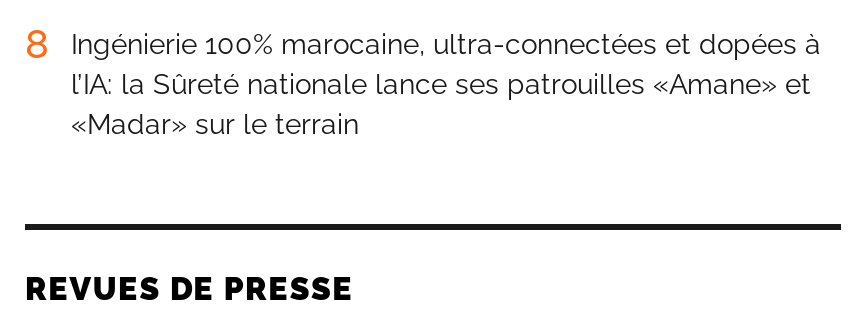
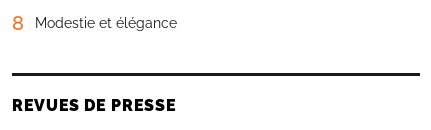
- Ingénierie 100% marocaine, ultra-connectées et dopées à
- l’IA: la Sûreté nationale lance ses patrouilles «Amane» et
- «Madar» sur le terrain
+ Modestie et élégance
